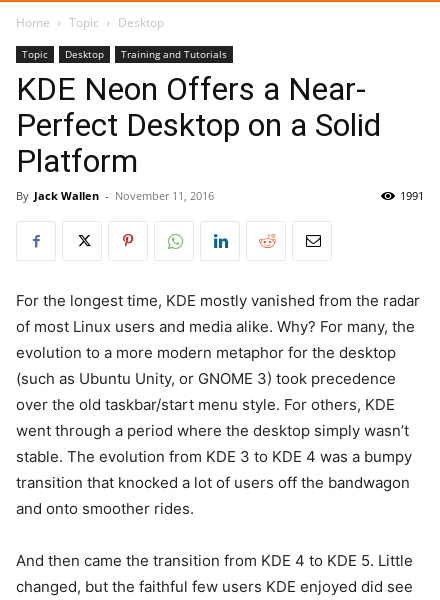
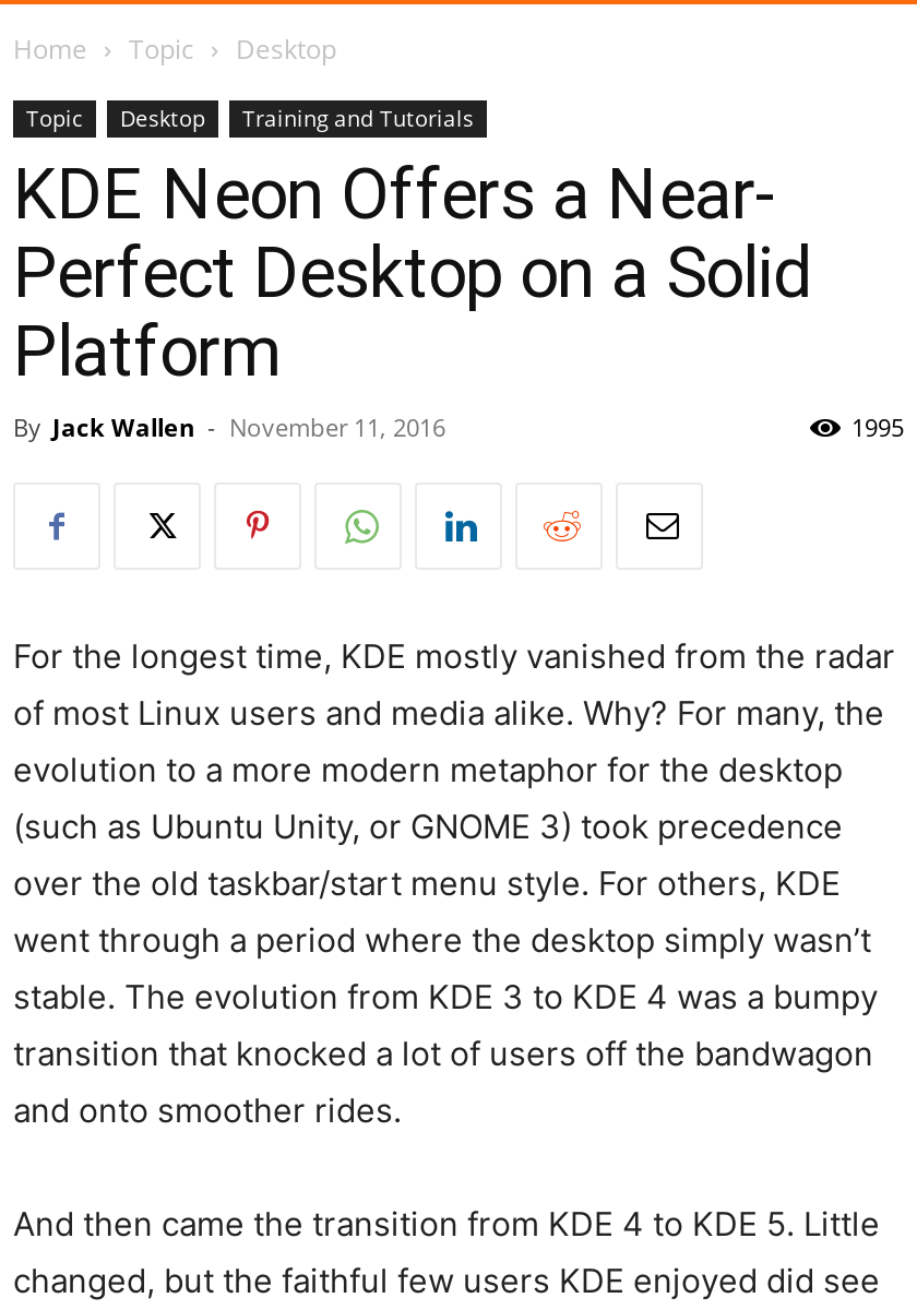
- 1991
+ 1995
